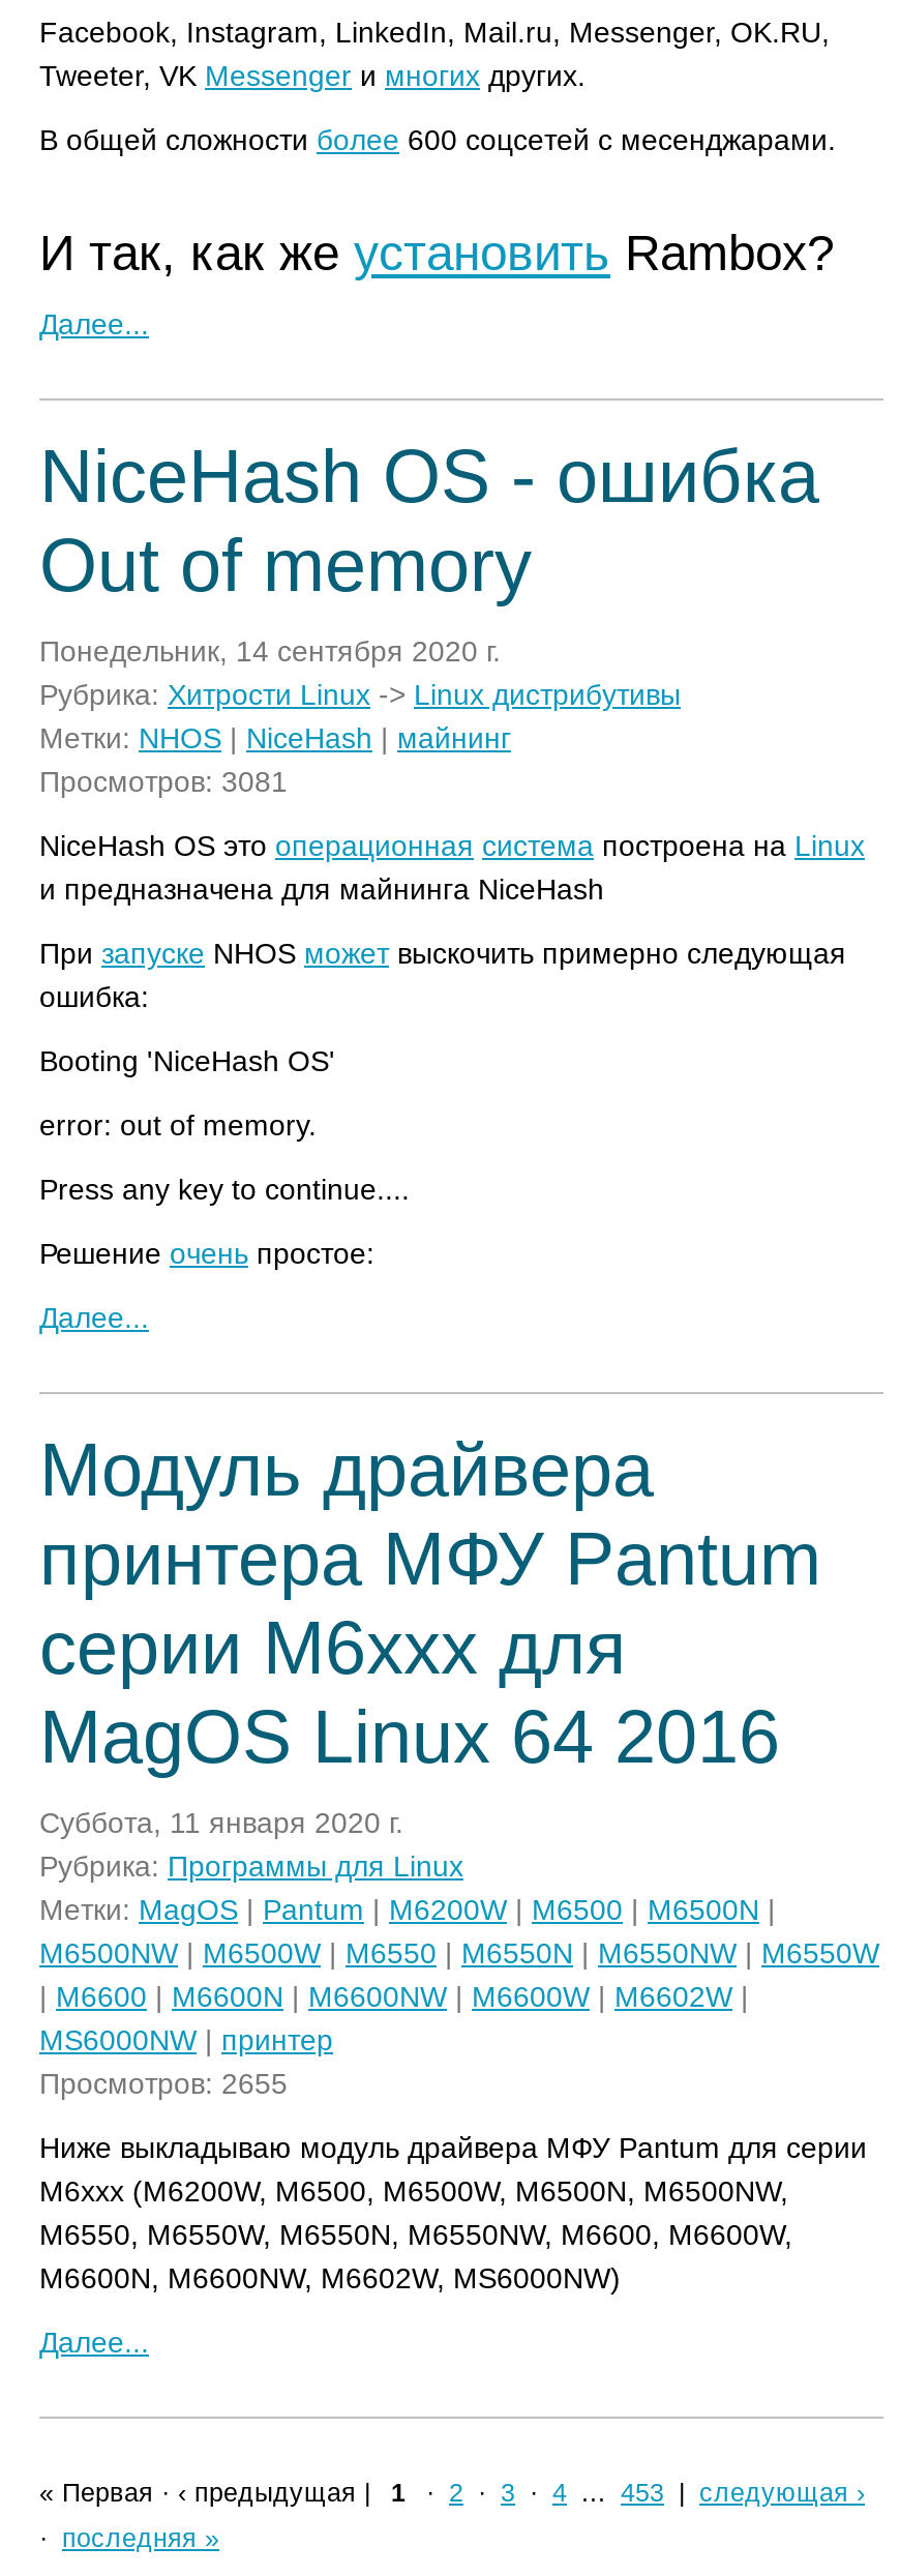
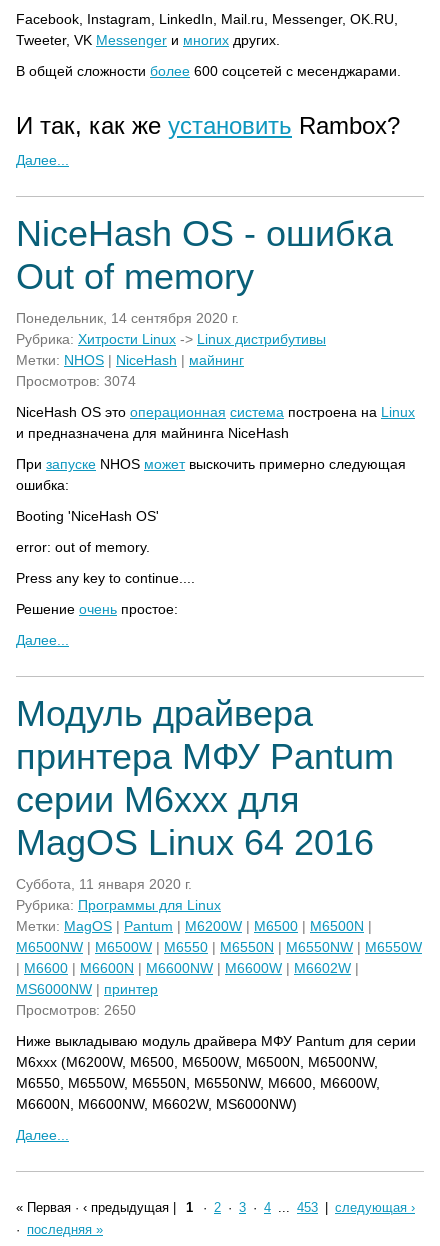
- Просмотров: 3081
+ Просмотров: 3074

- Просмотров: 2655
+ Просмотров: 2650
